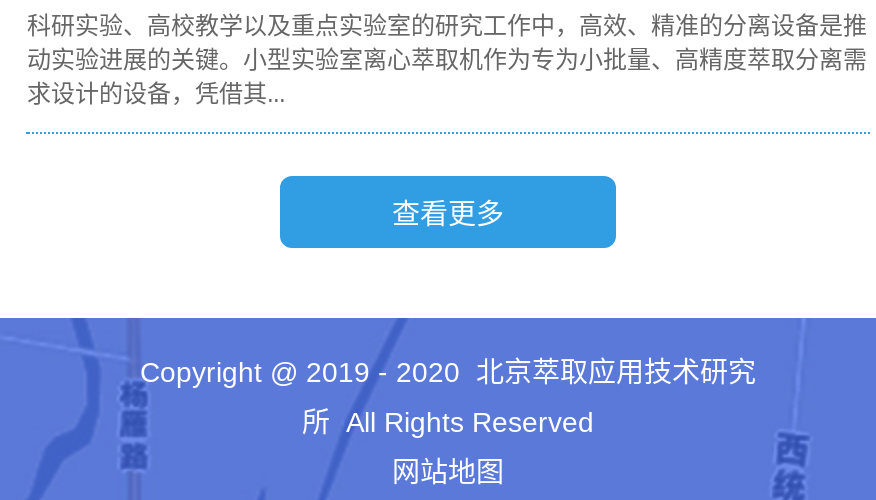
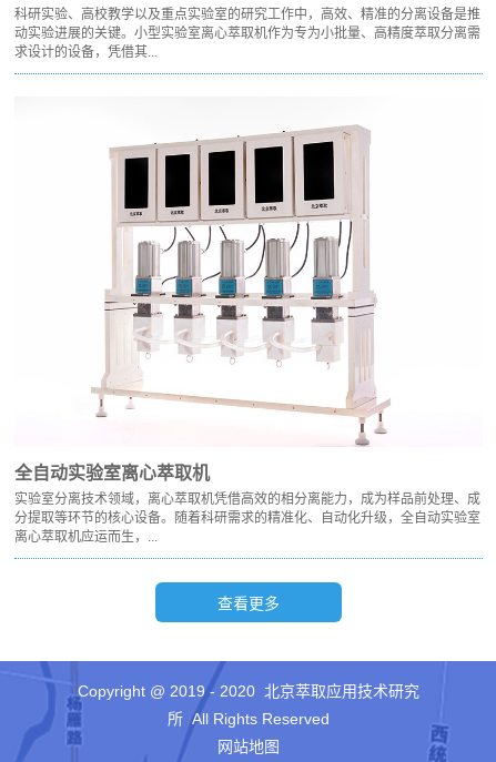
+ [image]
+ 全自动实验室离心萃取机
+ 实验室分离技术领域，离心萃取机凭借高效的相分离能力，成为样品前处理、成
+ 分提取等环节的核心设备。随着科研需求的精准化、自动化升级，全自动实验室
+ 离心萃取机应运而生，...
